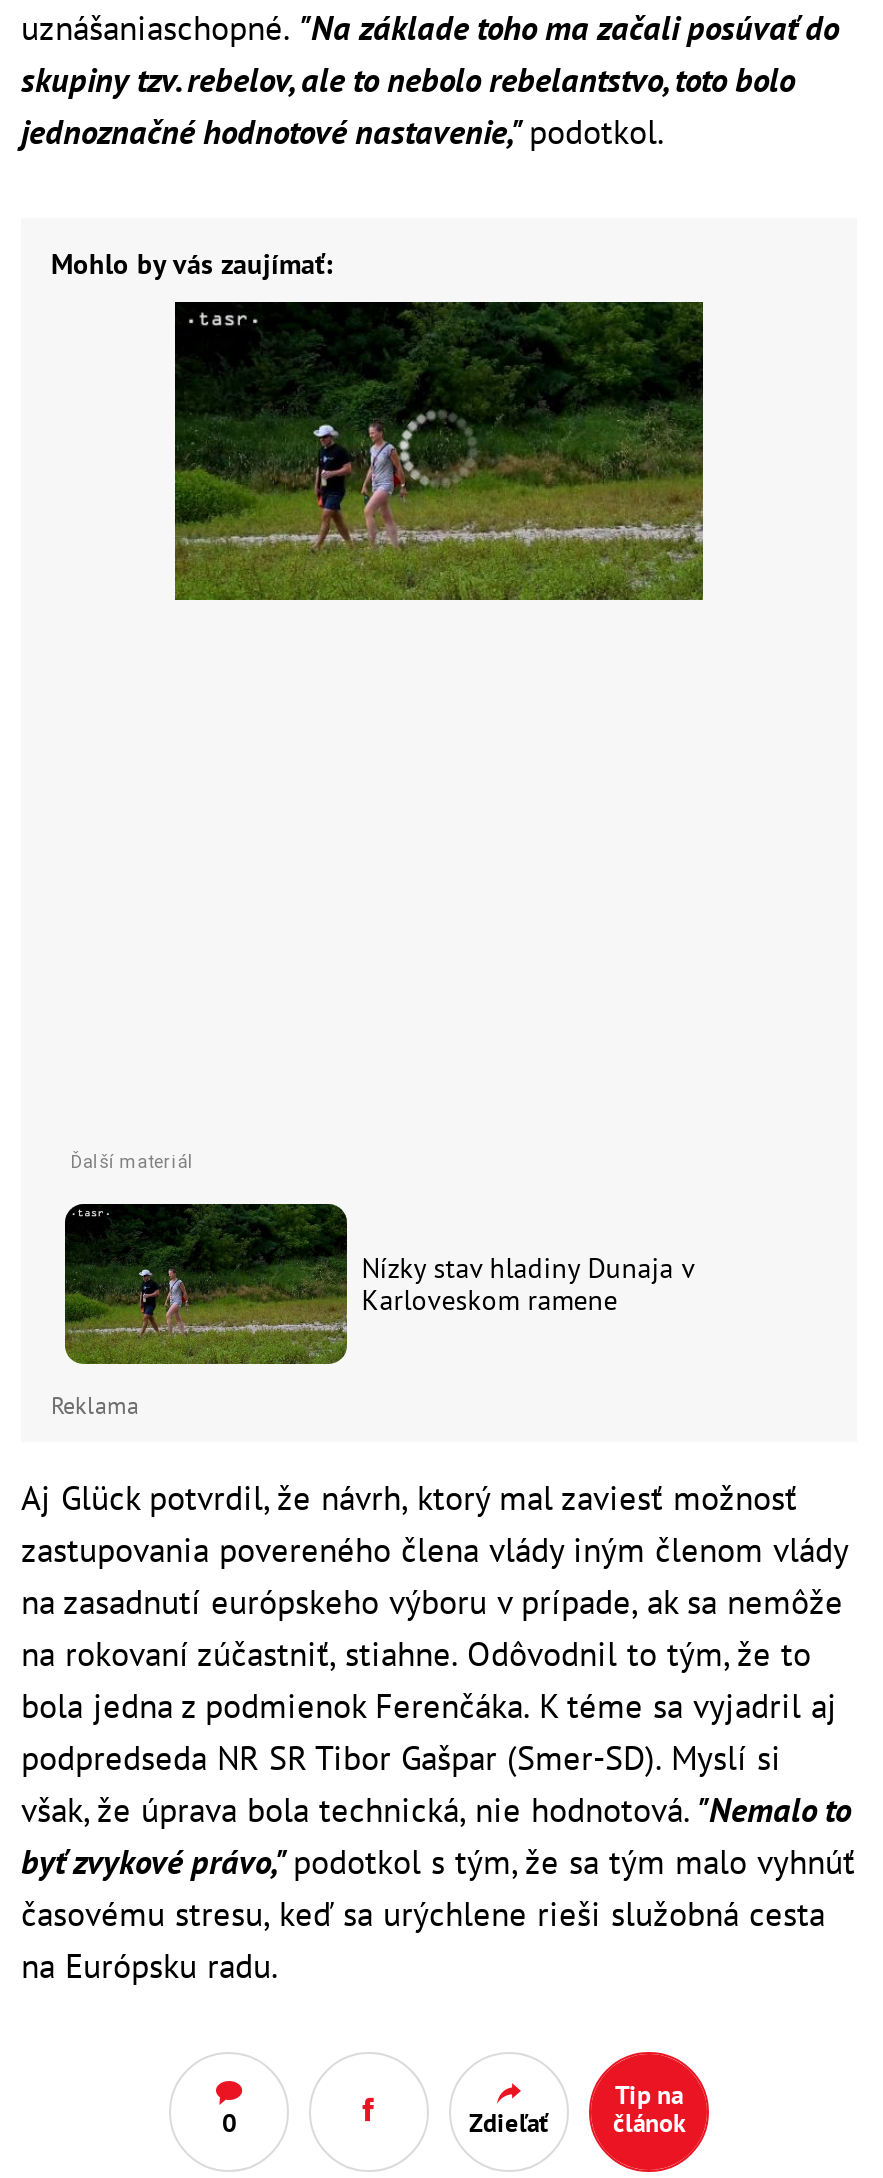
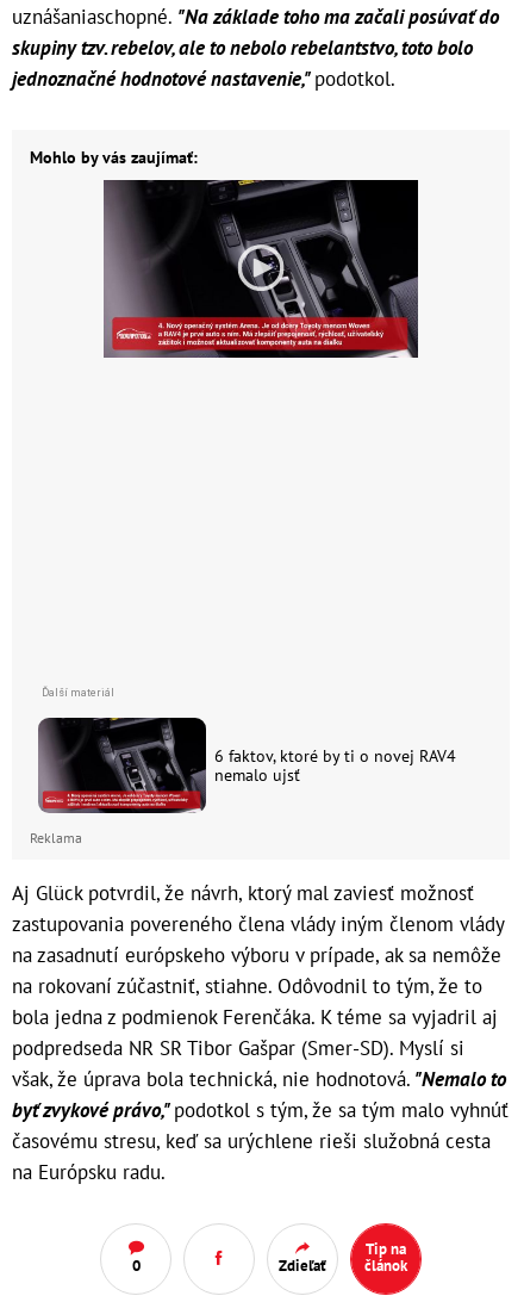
- [image]
+ [image]

- [image]
- Nízky stav hladiny Dunaja v
- Karloveskom ramene
+ [image]
+ 6 faktov, ktoré by ti o novej RAV4
+ nemalo ujsť
